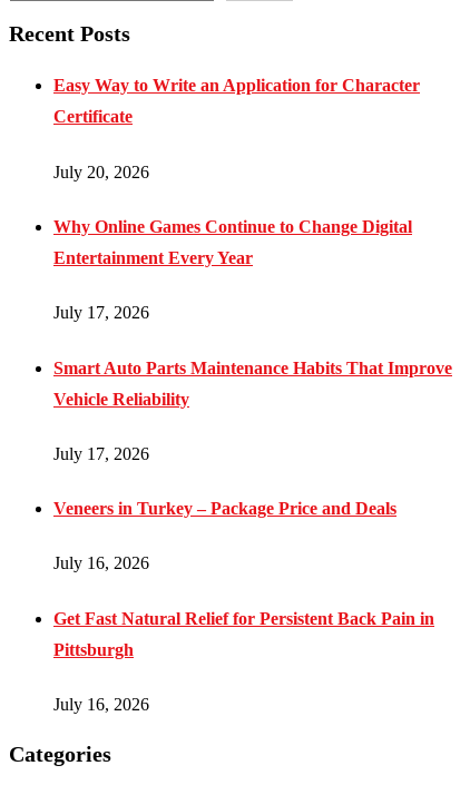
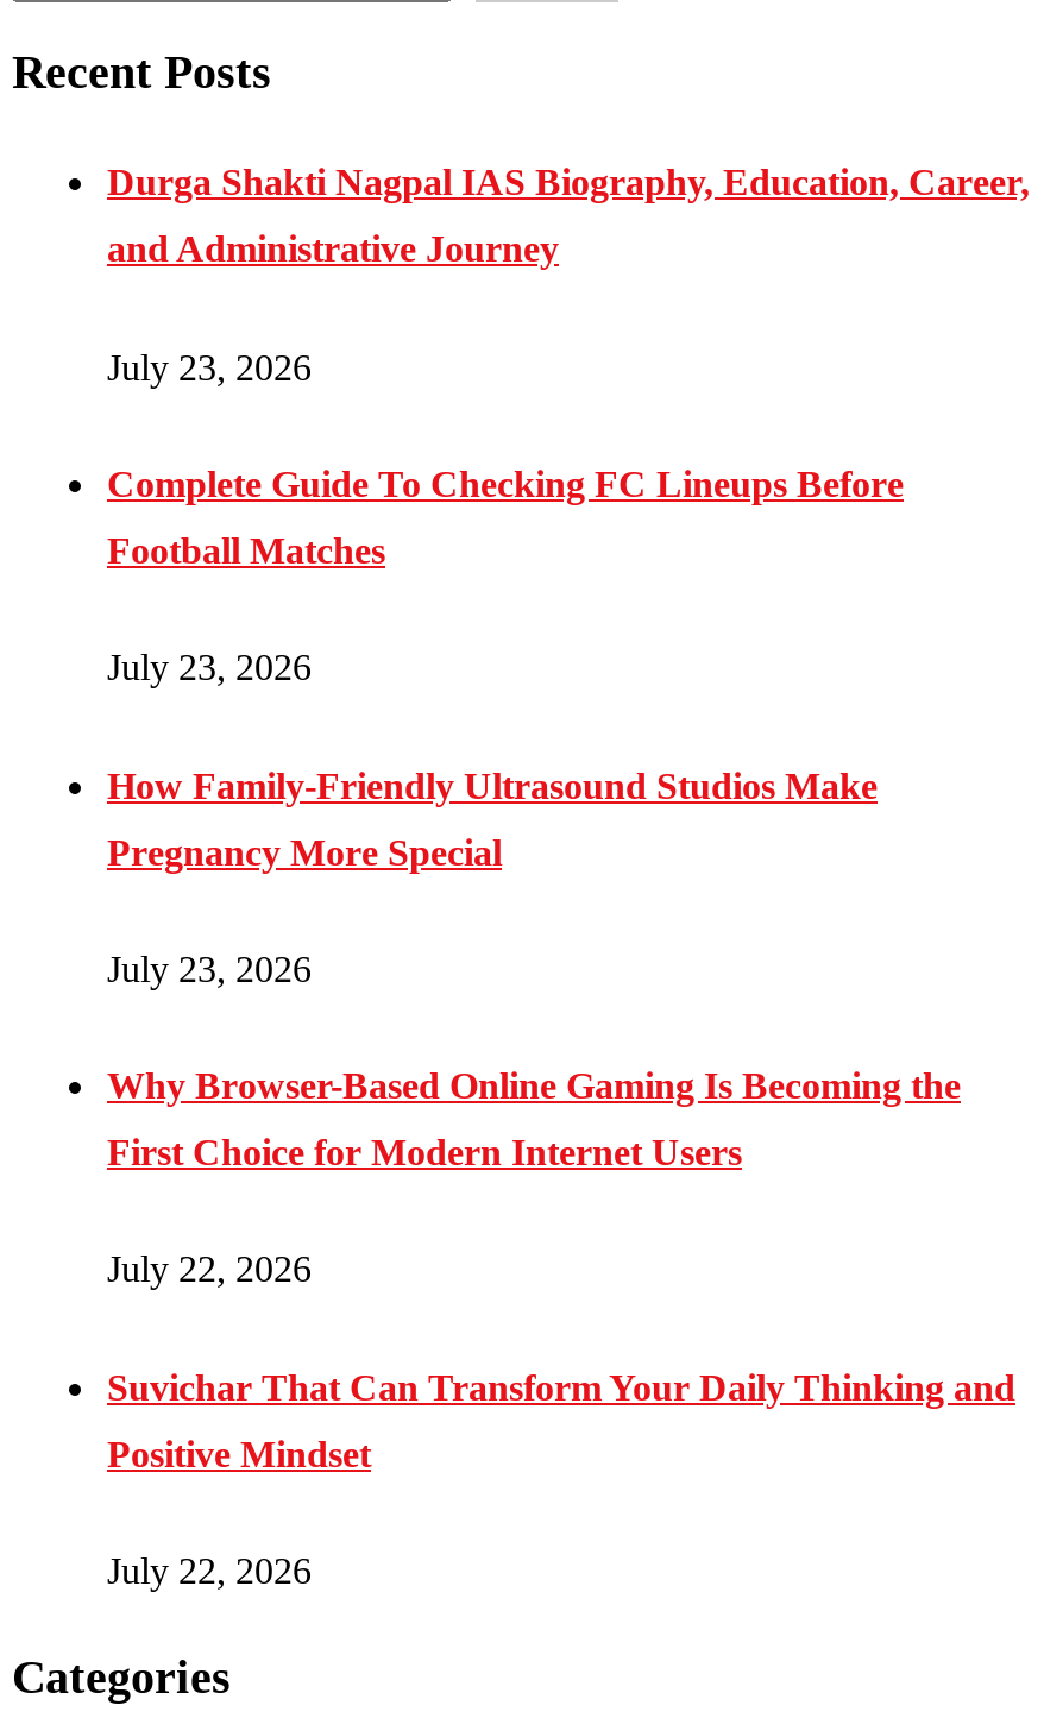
- Easy Way to Write an Application for Character
- Certificate
- July 20, 2026
- Why Online Games Continue to Change Digital
- Entertainment Every Year
- July 17, 2026
- Smart Auto Parts Maintenance Habits That Improve
- Vehicle Reliability
- July 17, 2026
- Veneers in Turkey – Package Price and Deals
- July 16, 2026
- Get Fast Natural Relief for Persistent Back Pain in
- Pittsburgh
- July 16, 2026
+ Durga Shakti Nagpal IAS Biography, Education, Career,
+ and Administrative Journey
+ July 23, 2026
+ Complete Guide To Checking FC Lineups Before
+ Football Matches
+ July 23, 2026
+ How Family-Friendly Ultrasound Studios Make
+ Pregnancy More Special
+ July 23, 2026
+ Why Browser-Based Online Gaming Is Becoming the
+ First Choice for Modern Internet Users
+ July 22, 2026
+ Suvichar That Can Transform Your Daily Thinking and
+ Positive Mindset
+ July 22, 2026
